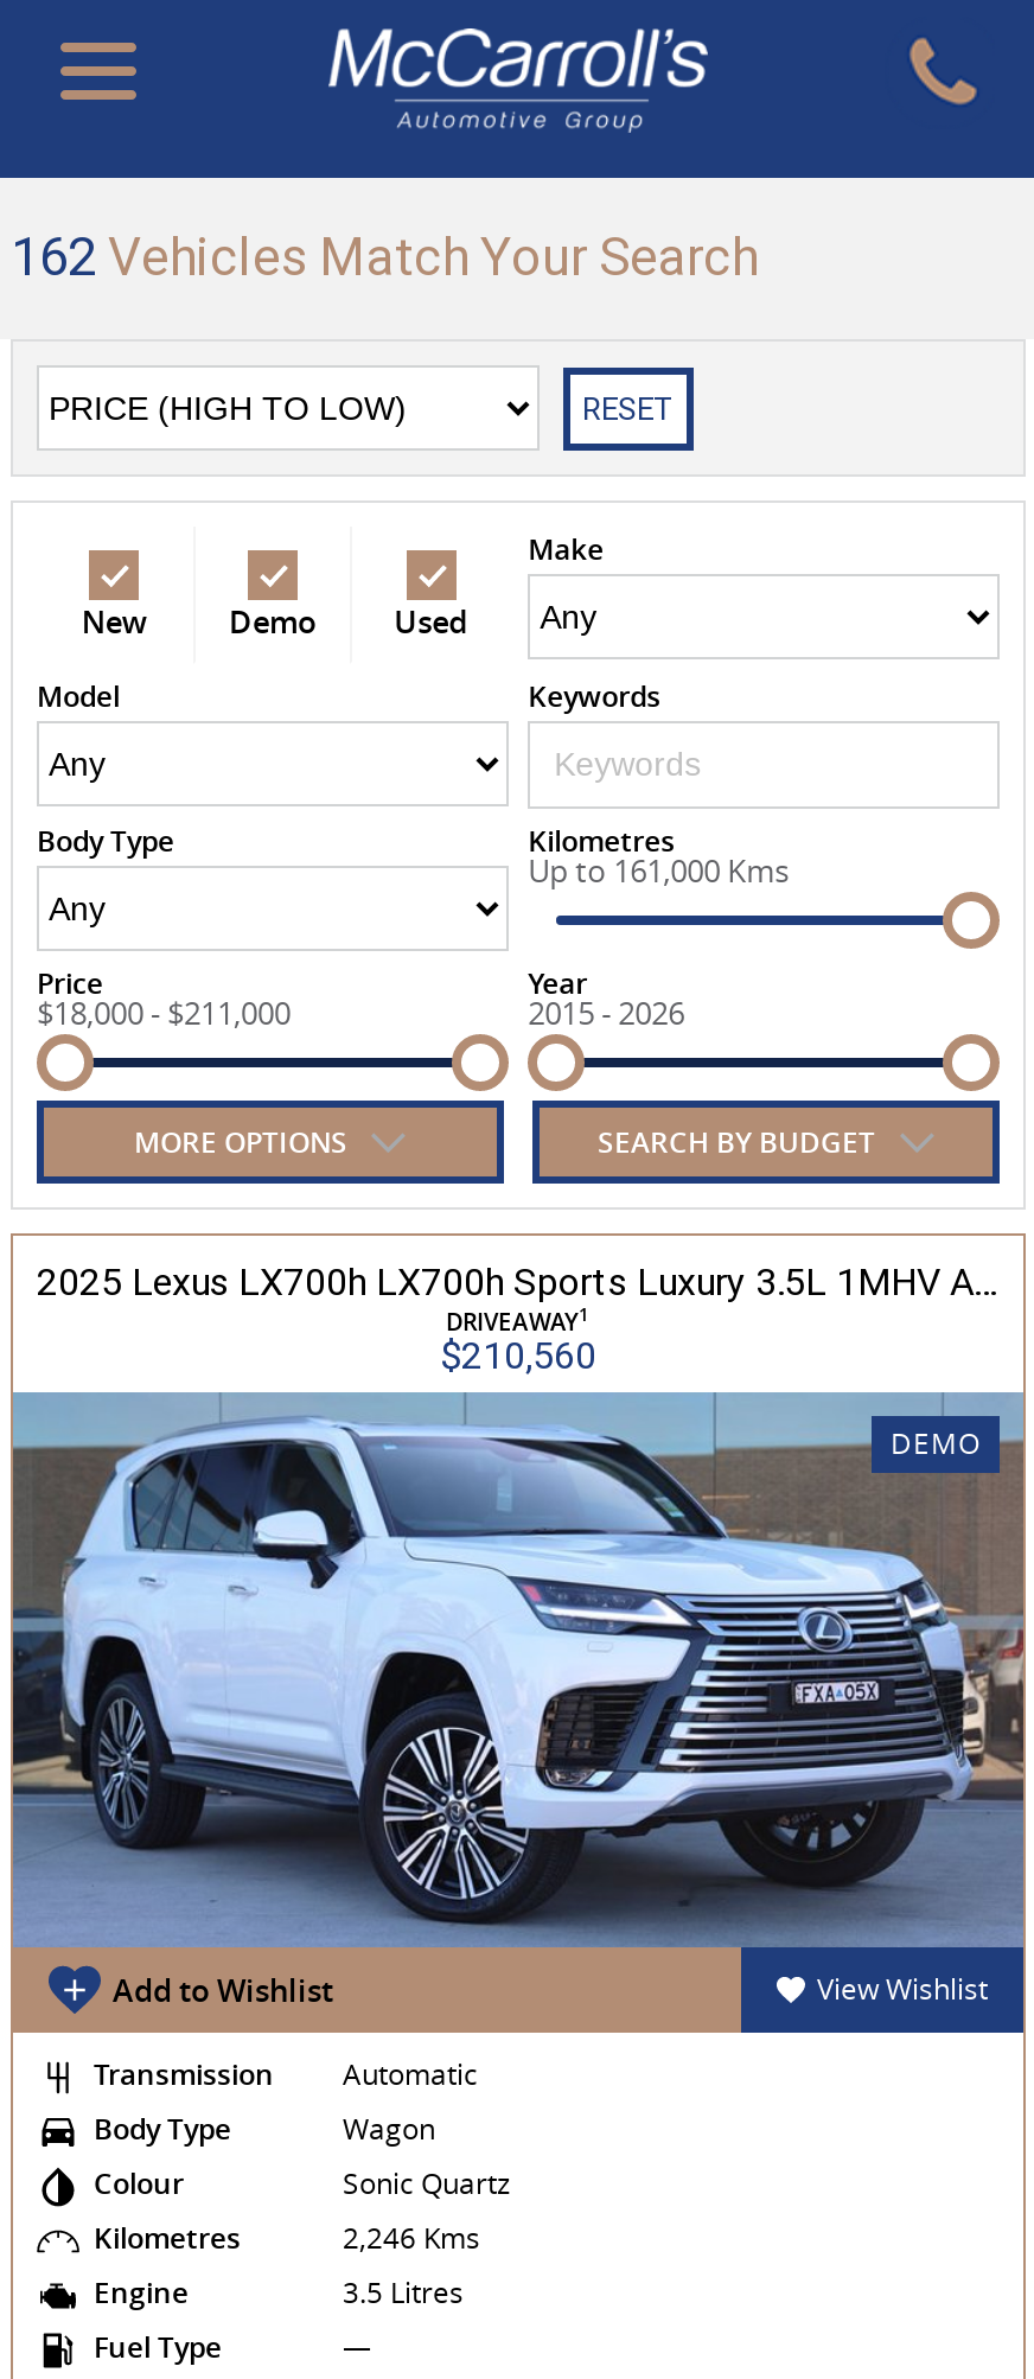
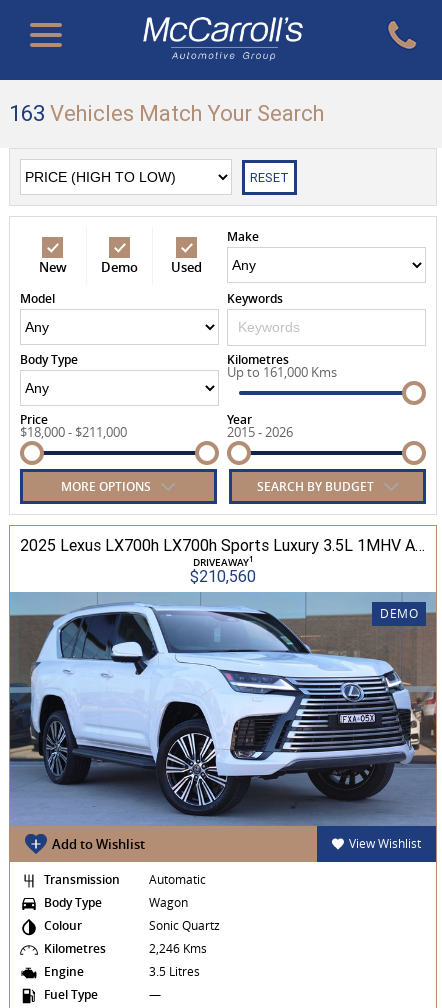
- 162 Vehicles Match Your Search
+ 163 Vehicles Match Your Search
